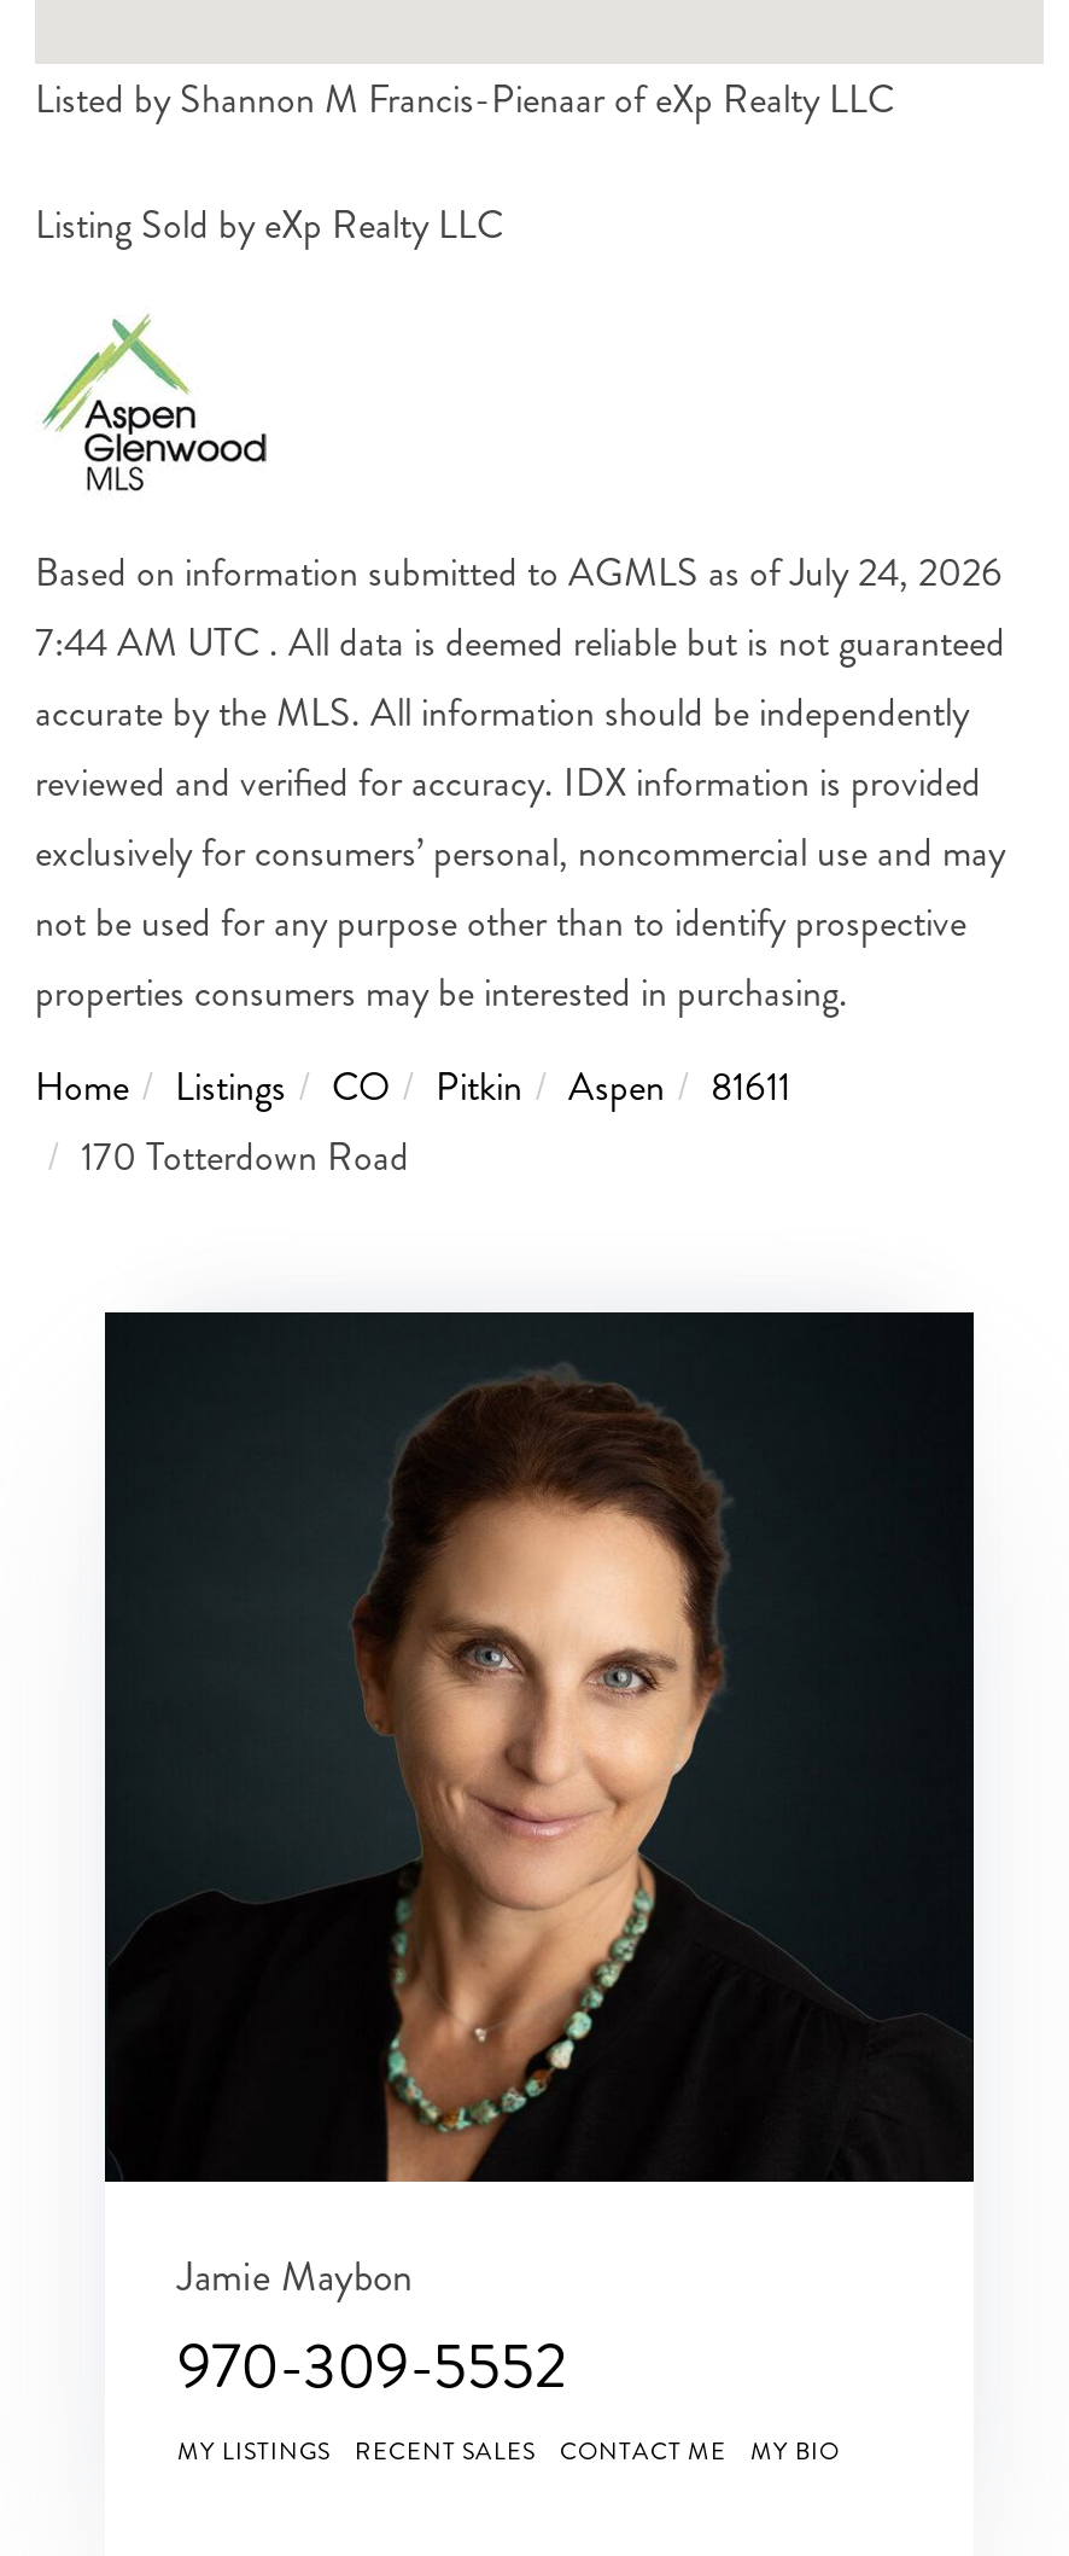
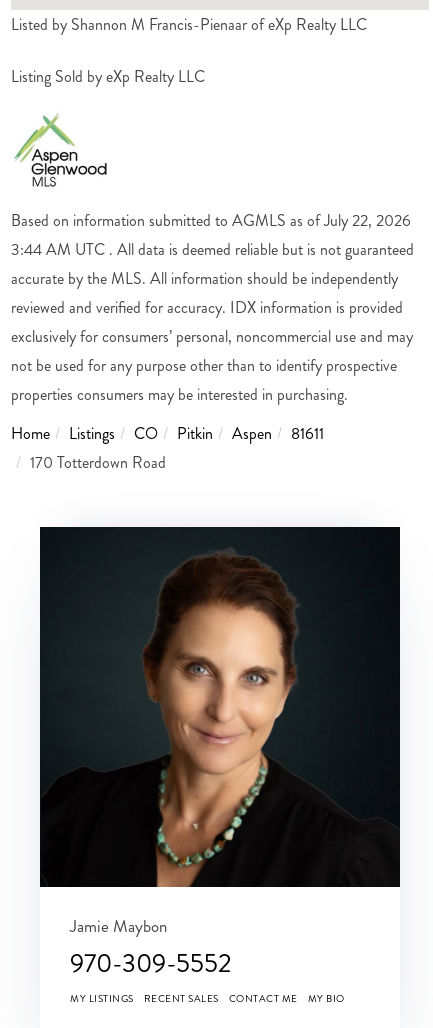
- Based on information submitted to AGMLS as of July 24, 2026
+ Based on information submitted to AGMLS as of July 22, 2026

- 7:44 AM UTC . All data is deemed reliable but is not guaranteed
+ 3:44 AM UTC . All data is deemed reliable but is not guaranteed
